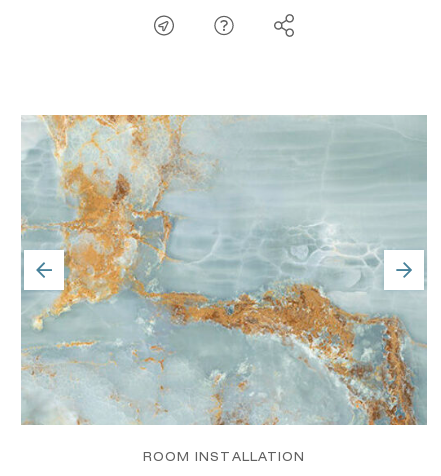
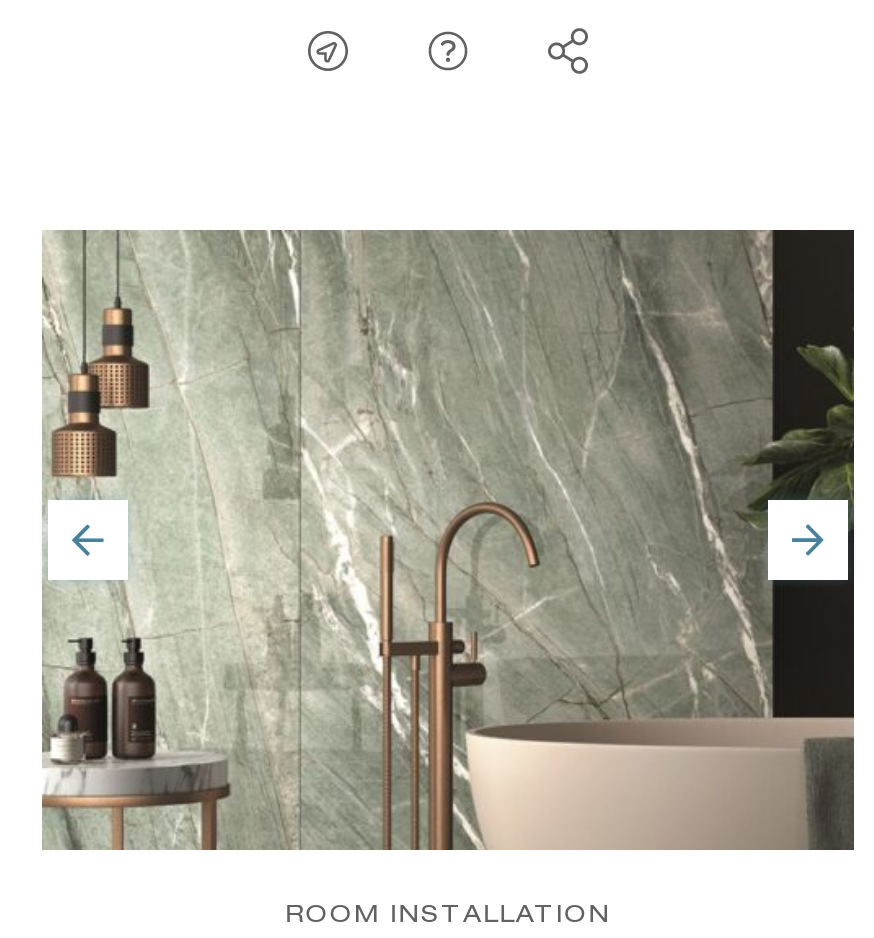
- [image]
+ [image]
